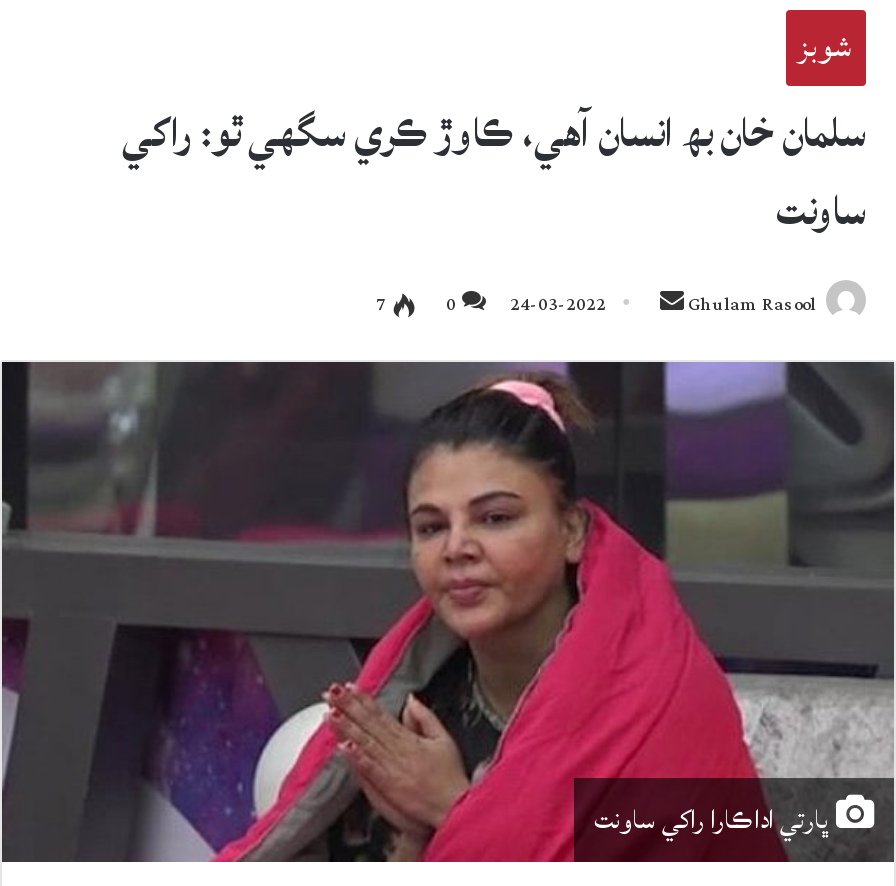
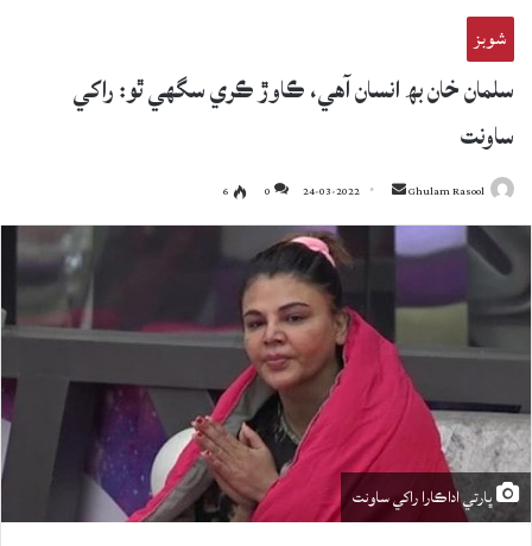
- 7
+ 6
